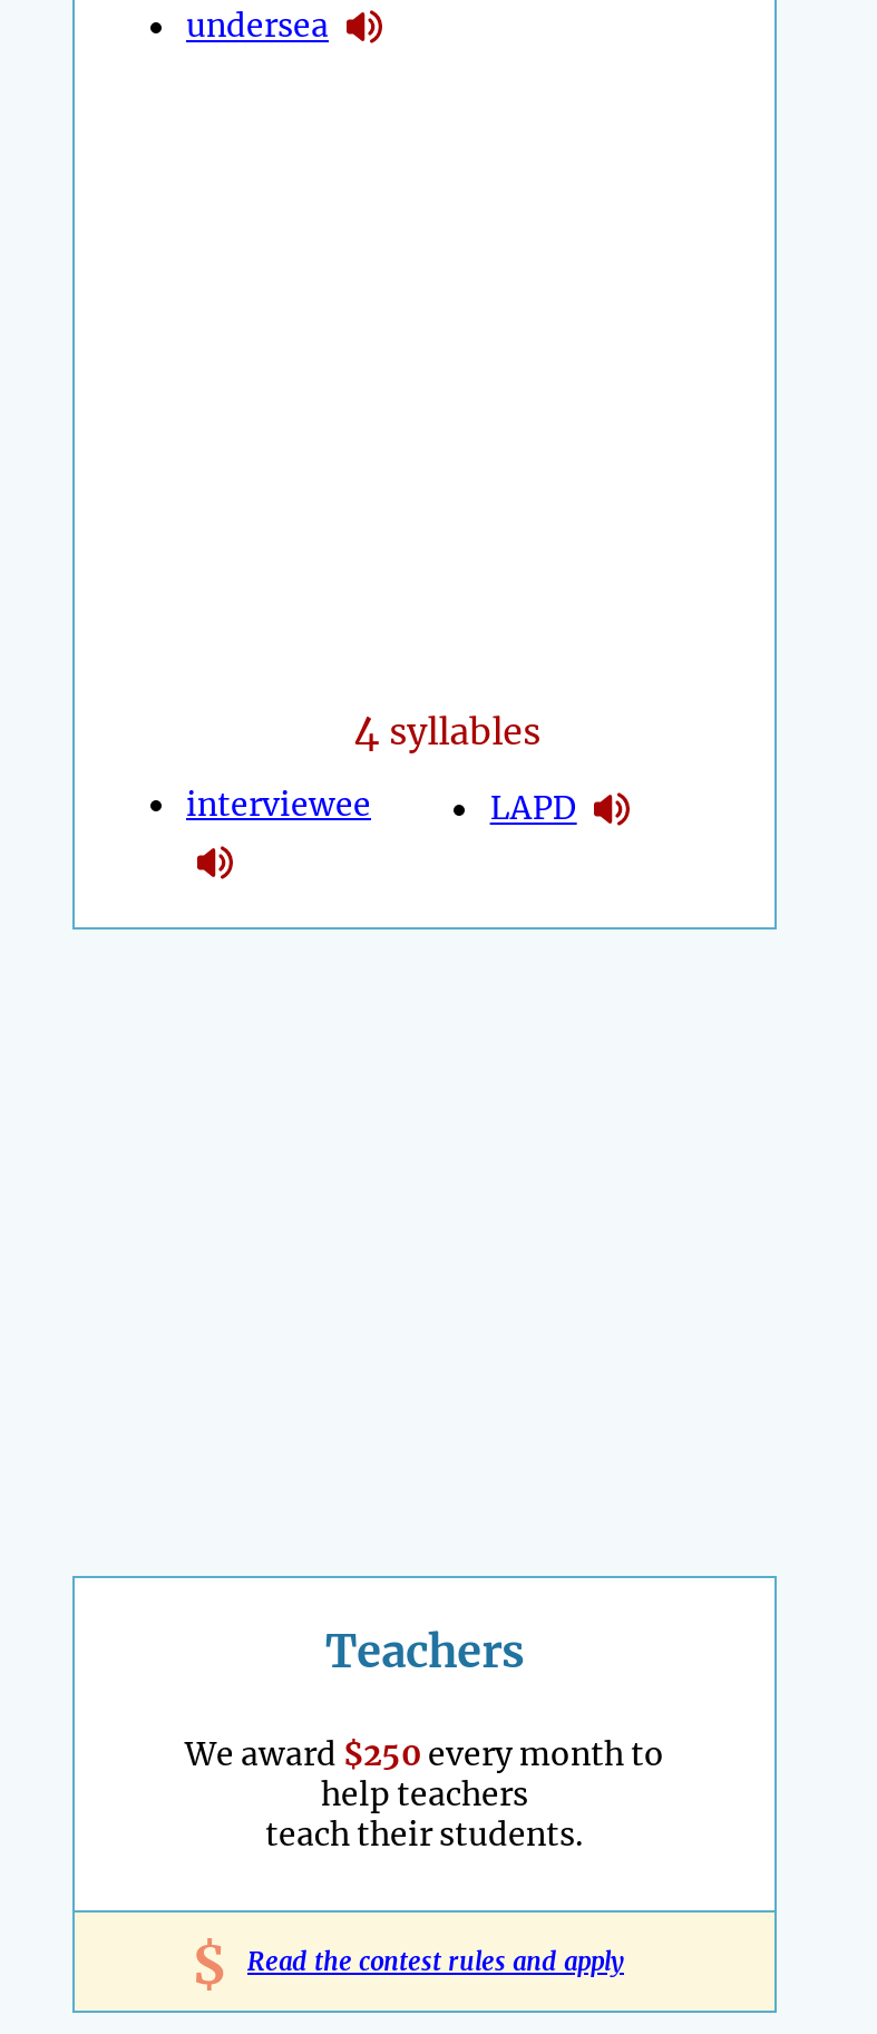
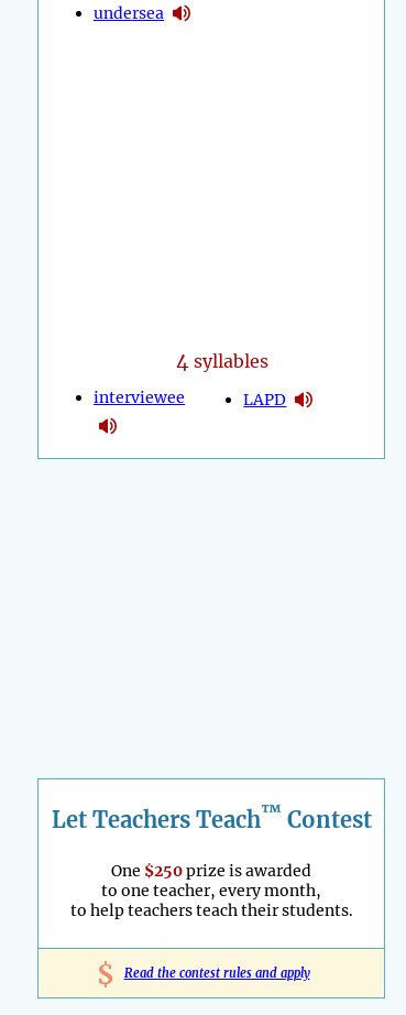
- Teachers
+ Let Teachers Teach™ Contest

- We award $250 every month to
- help teachers
- teach their students.
+ One $250 prize is awarded
+ to one teacher, every month,
+ to help teachers teach their students.
